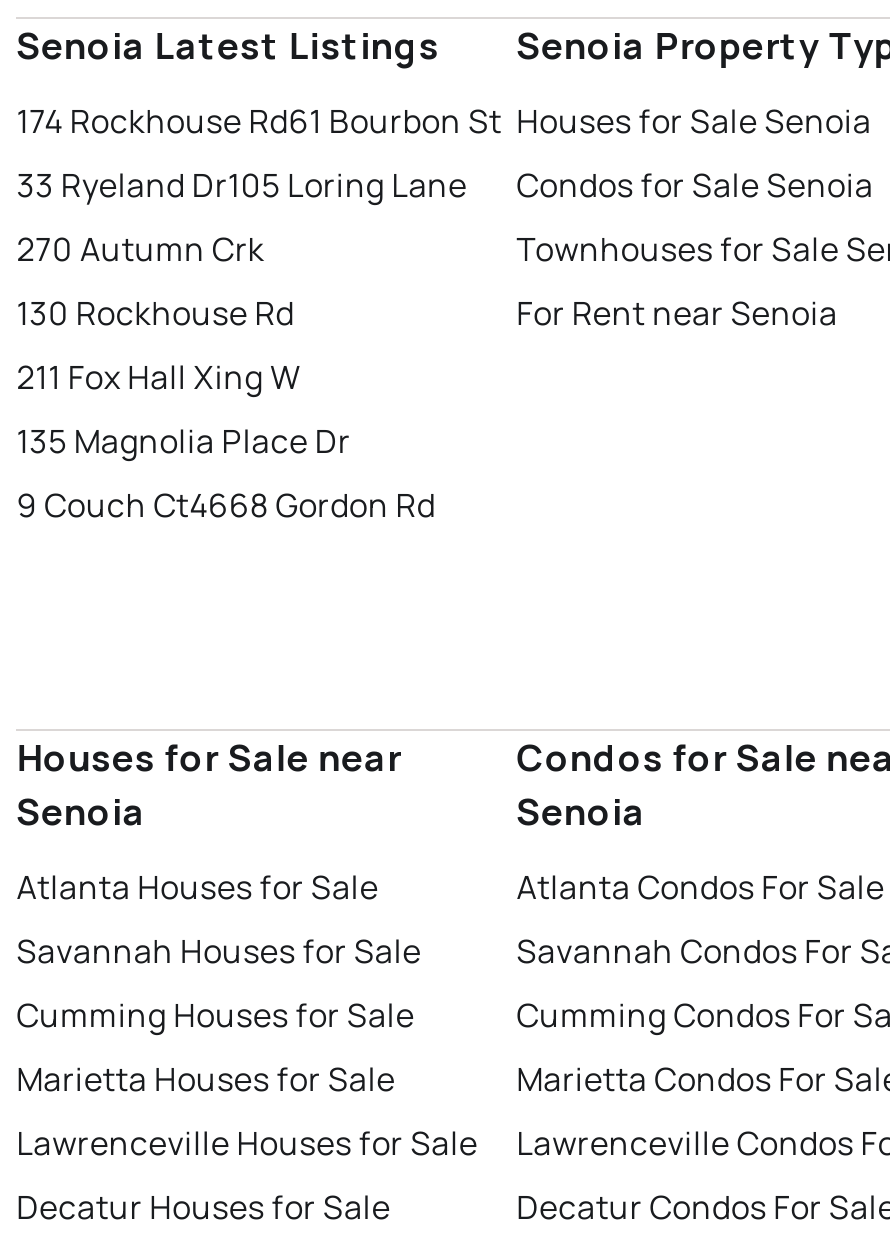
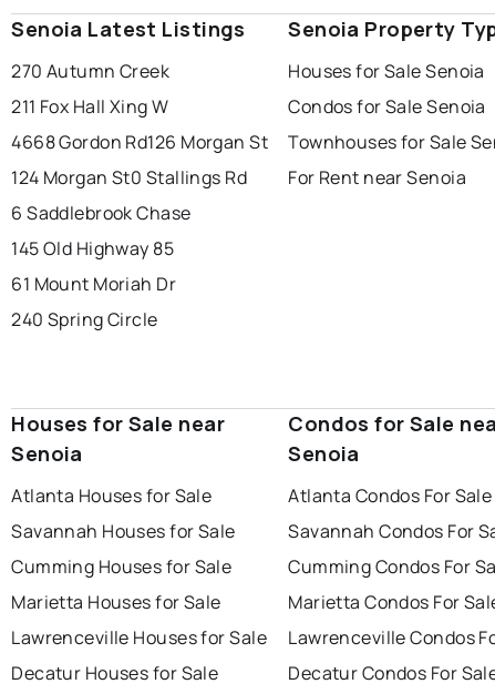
- 174 Rockhouse Rd61 Bourbon St
- 33 Ryeland Dr105 Loring Lane
- 270 Autumn Crk
- 130 Rockhouse Rd
+ 270 Autumn Creek

moved up: 211 Fox Hall Xing W

- 135 Magnolia Place Dr
- 9 Couch Ct4668 Gordon Rd
+ 4668 Gordon Rd 126 Morgan St
+ 124 Morgan St0 Stallings Rd
+ 6 Saddlebrook Chase
+ 145 Old Highway 85
+ 61 Mount Moriah Dr
+ 240 Spring Circle
